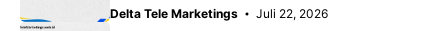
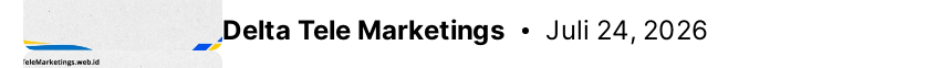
- Delta Tele Marketings Juli 22, 2026
+ Delta Tele Marketings Juli 24, 2026
